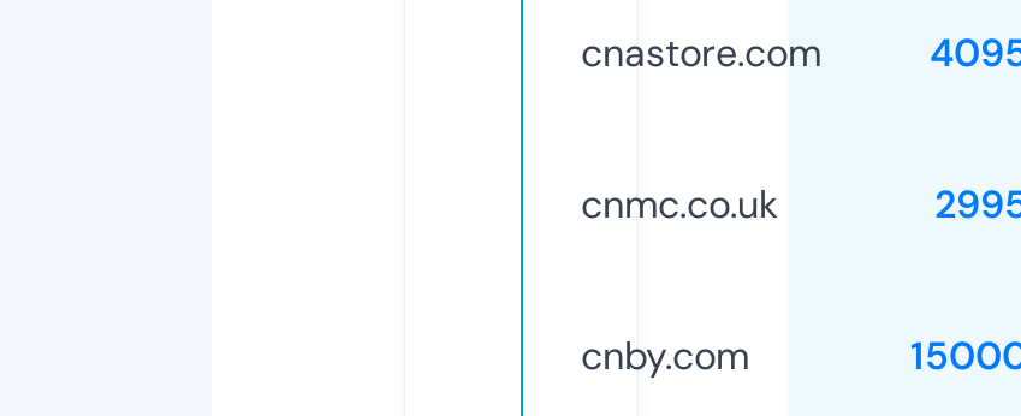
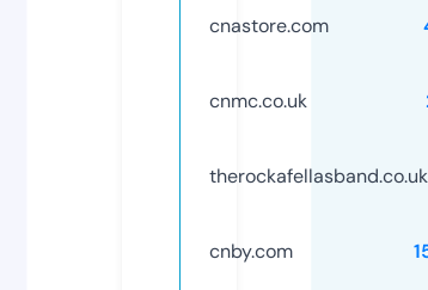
+ therockafellasband.co.uk
